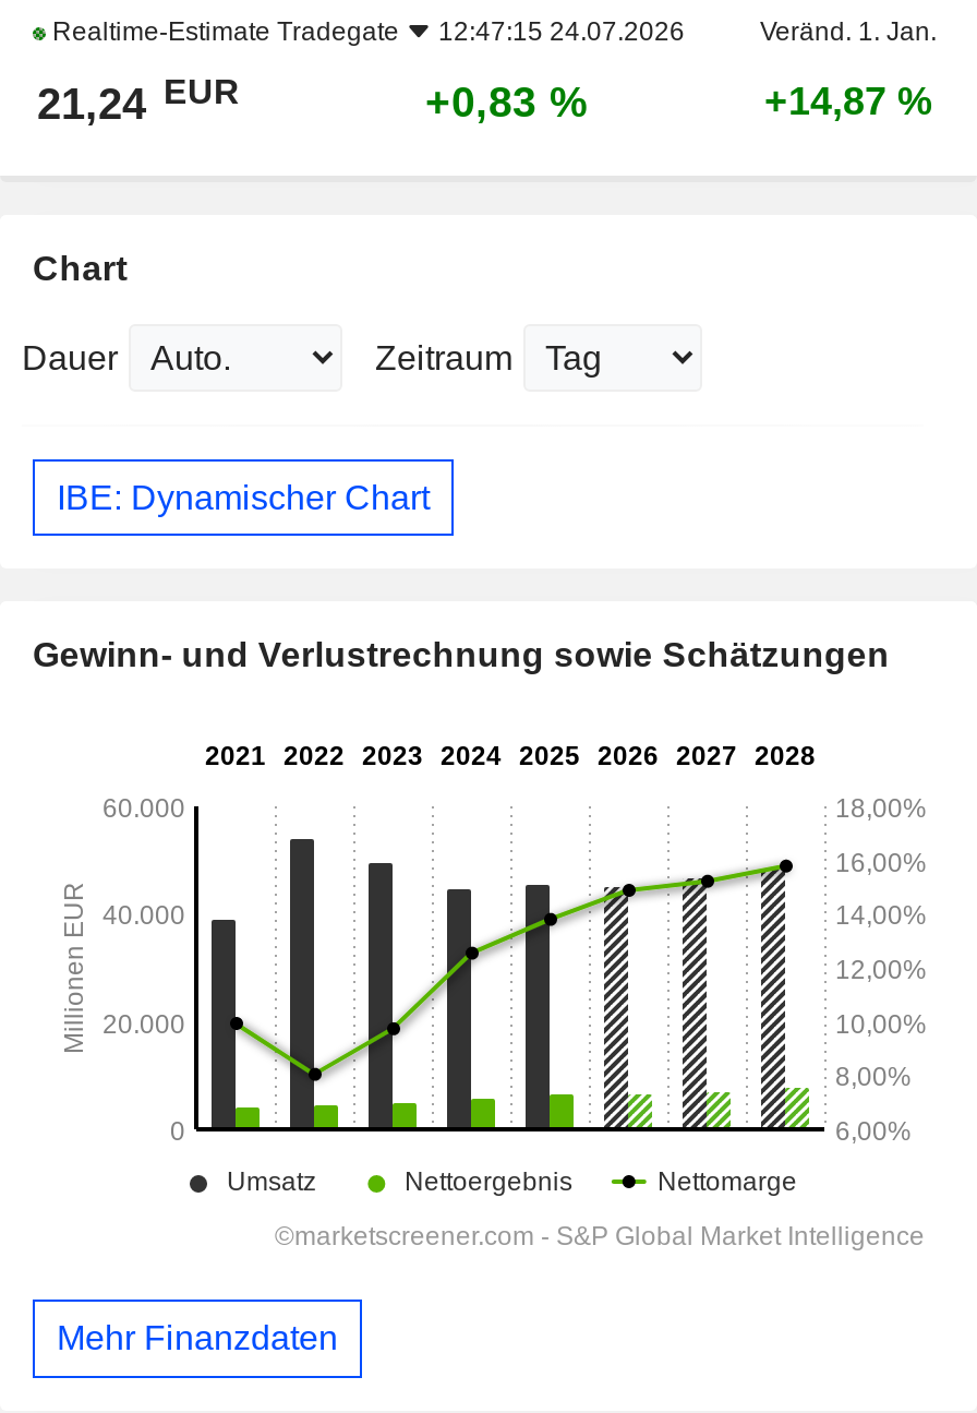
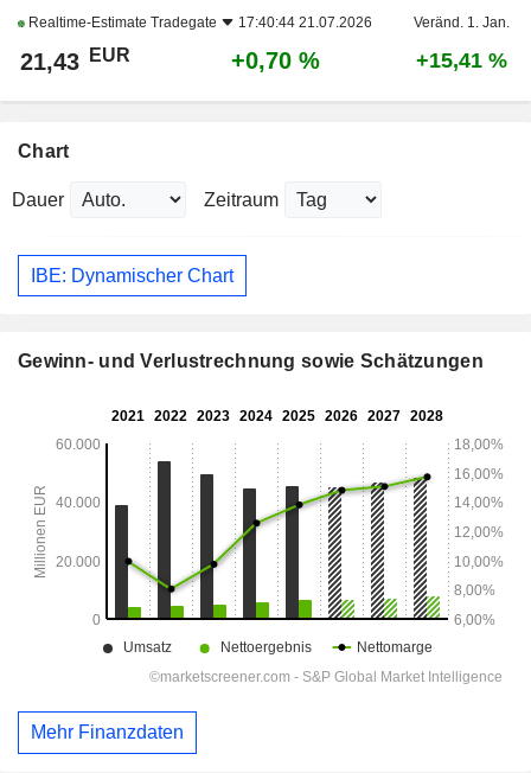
- Realtime-Estimate Tradegate 12:47:15 24.07.2026
+ Realtime-Estimate Tradegate 17:40:44 21.07.2026

- 21,24 EUR
+ 21,43 EUR

- +0,83 %
+ +0,70 %

- +14,87 %
+ +15,41 %
